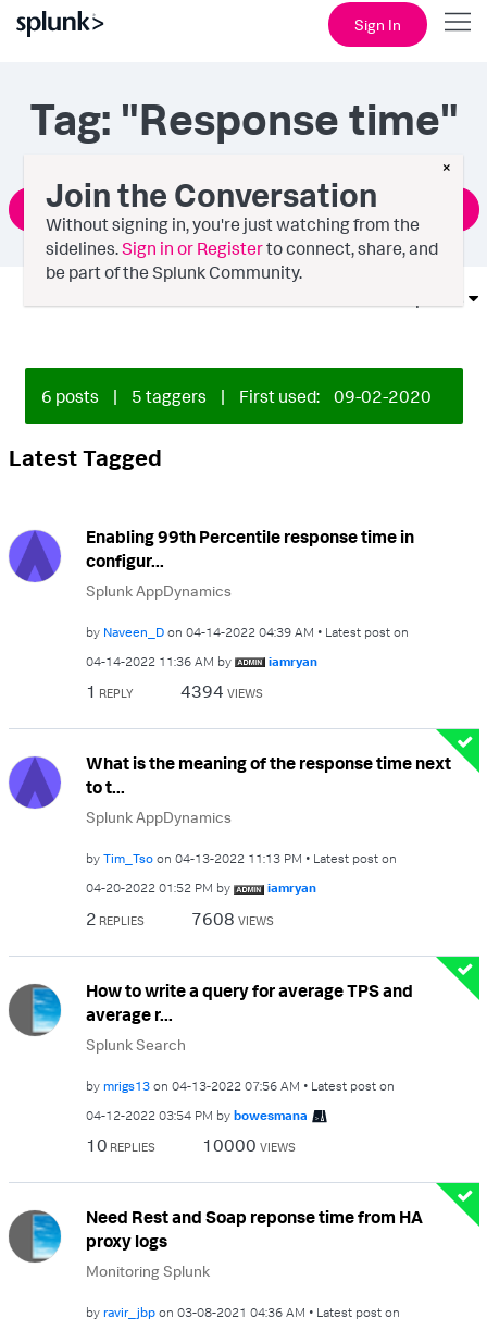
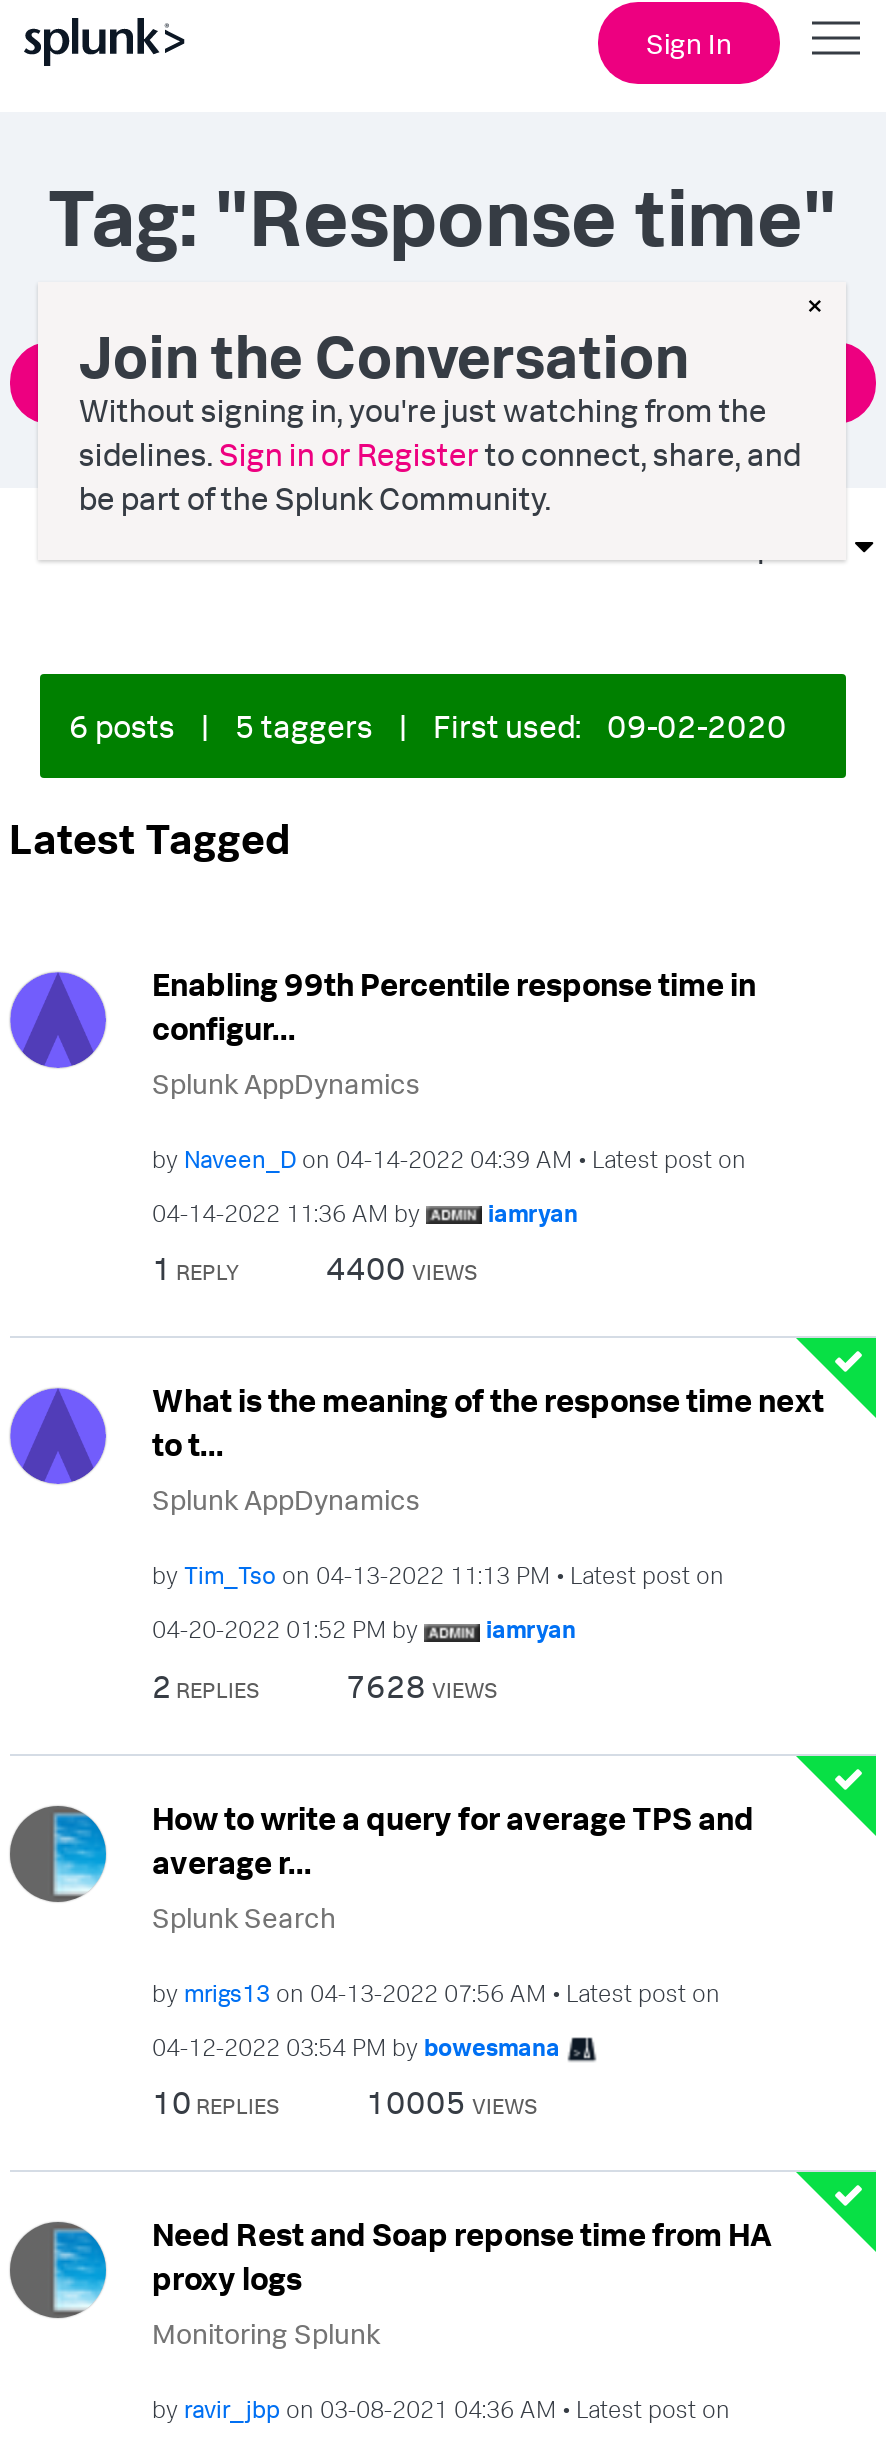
- 4394 VIEWS
+ 4400 VIEWS

- 7608 VIEWS
+ 7628 VIEWS

- 10000 VIEWS
+ 10005 VIEWS
